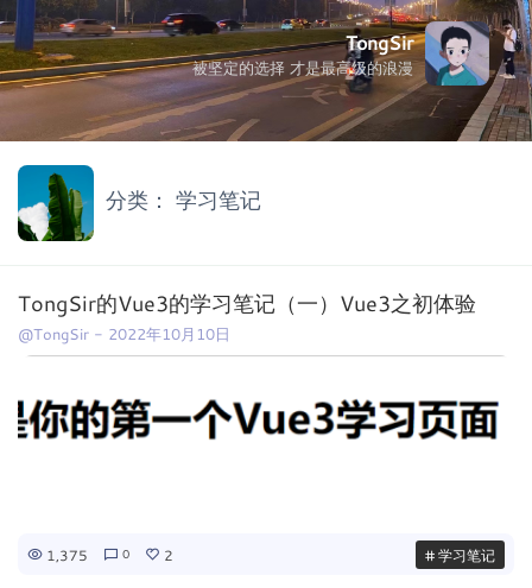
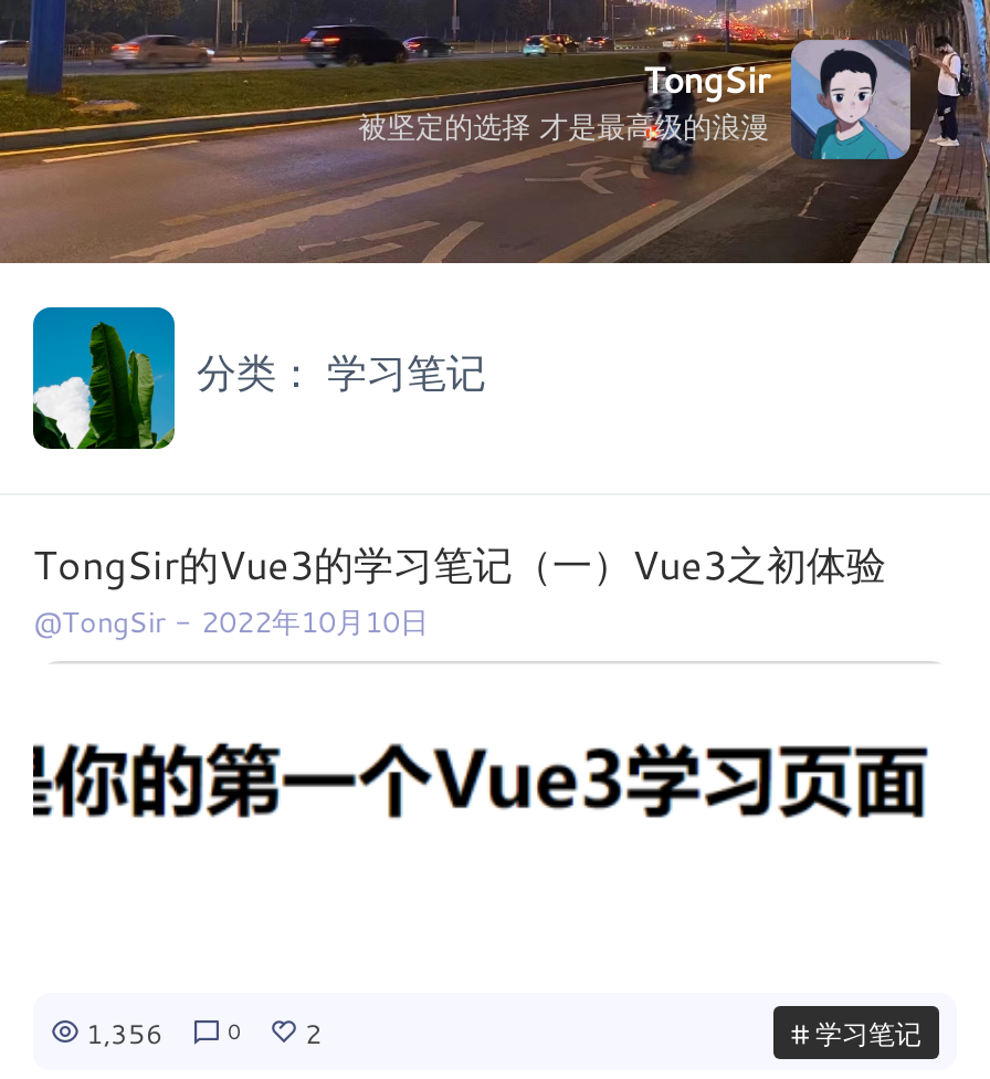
- 1,375
+ 1,356
